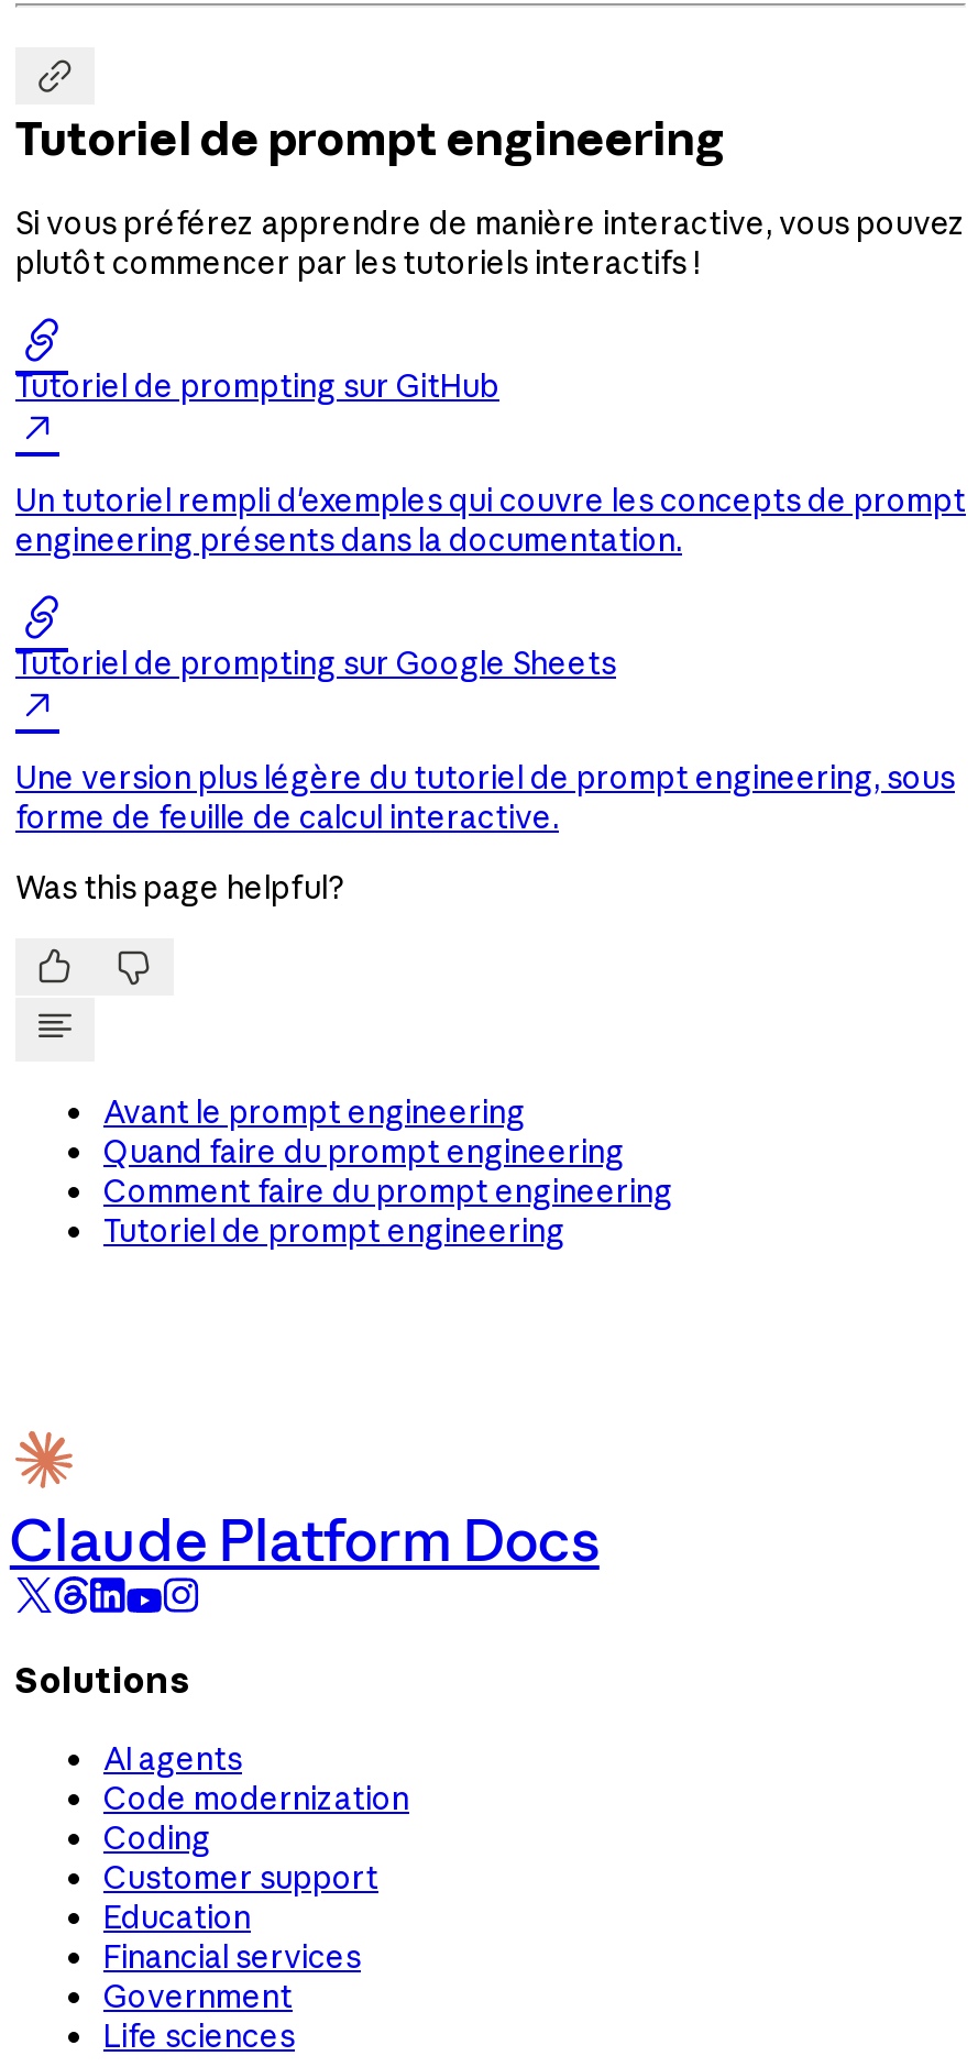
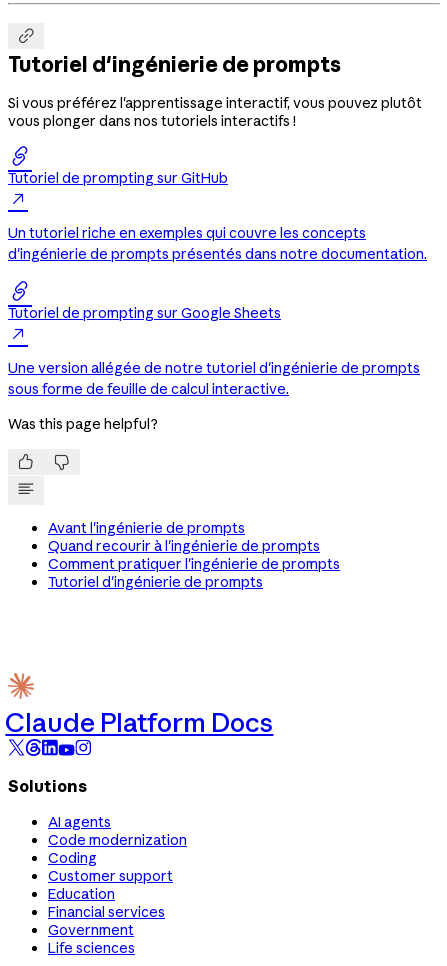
- Tutoriel de prompt engineering
+ Tutoriel d'ingénierie de prompts

- Si vous préférez apprendre de manière interactive, vous pouvez
- plutôt commencer par les tutoriels interactifs !
+ Si vous préférez l'apprentissage interactif, vous pouvez plutôt
+ vous plonger dans nos tutoriels interactifs !

- Un tutoriel rempli d'exemples qui couvre les concepts de prompt
- engineering présents dans la documentation.
+ Un tutoriel riche en exemples qui couvre les concepts
+ d'ingénierie de prompts présentés dans notre documentation.

- Une version plus légère du tutoriel de prompt engineering, sous
- forme de feuille de calcul interactive.
+ Une version allégée de notre tutoriel d'ingénierie de prompts
+ sous forme de feuille de calcul interactive.

- Avant le prompt engineering
- Quand faire du prompt engineering
- Comment faire du prompt engineering
- Tutoriel de prompt engineering
+ Avant l'ingénierie de prompts
+ Quand recourir à l'ingénierie de prompts
+ Comment pratiquer l'ingénierie de prompts
+ Tutoriel d'ingénierie de prompts
